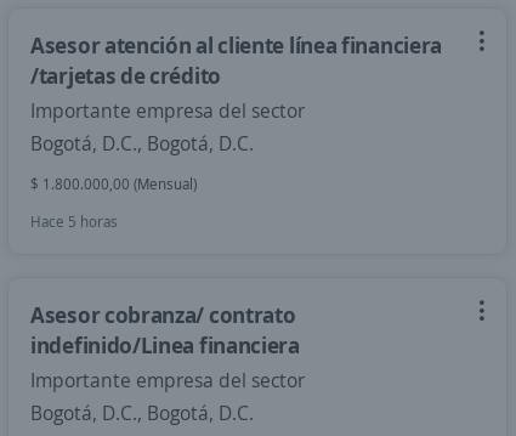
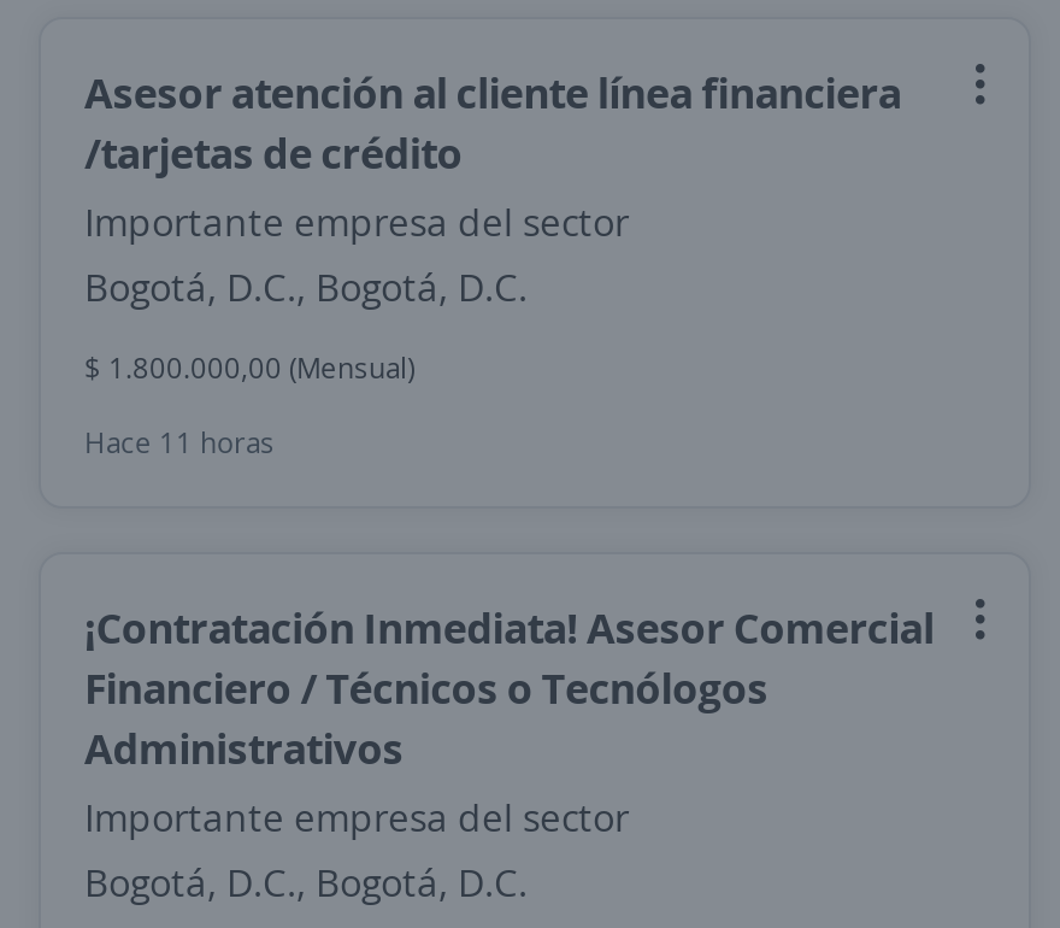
- Hace 5 horas
+ Hace 11 horas

- Asesor cobranza/ contrato
- indefinido/Linea financiera
+ ¡Contratación Inmediata! Asesor Comercial
+ Financiero / Técnicos o Tecnólogos
+ Administrativos
